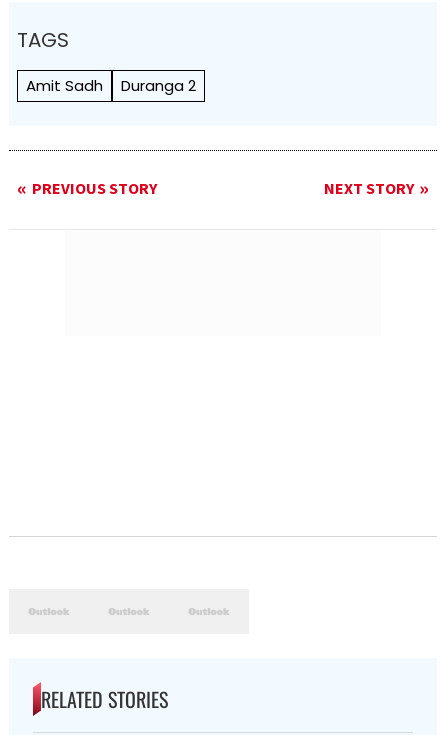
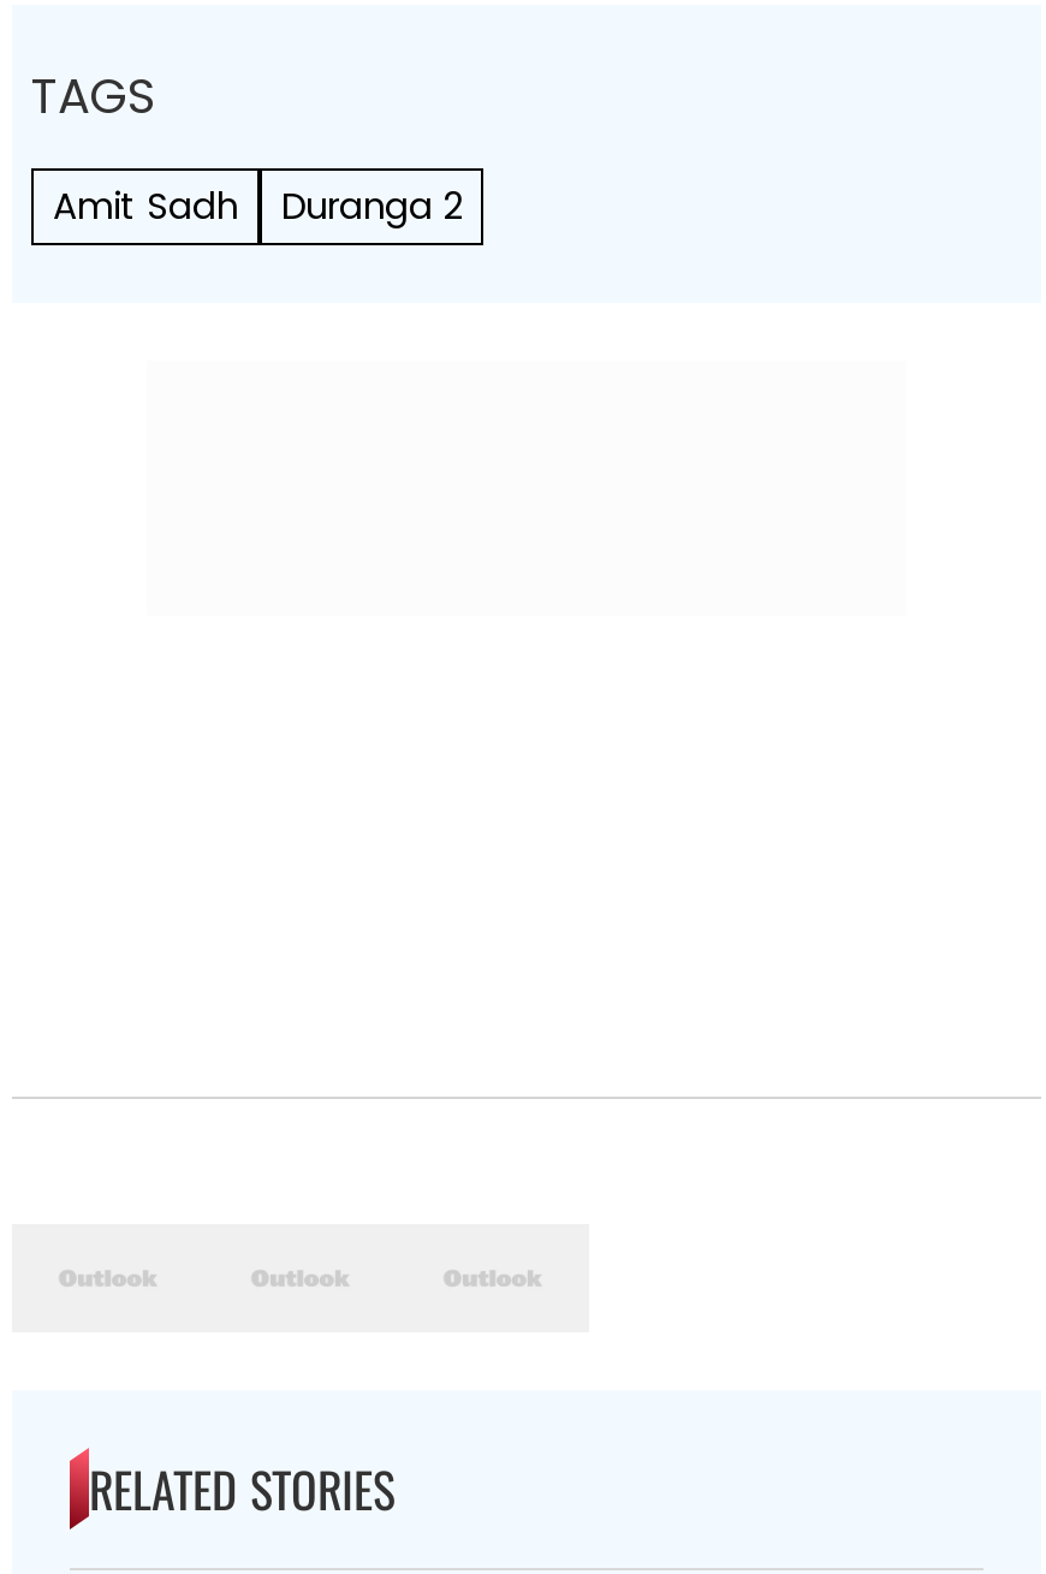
- PREVIOUS STORY
- NEXT STORY
